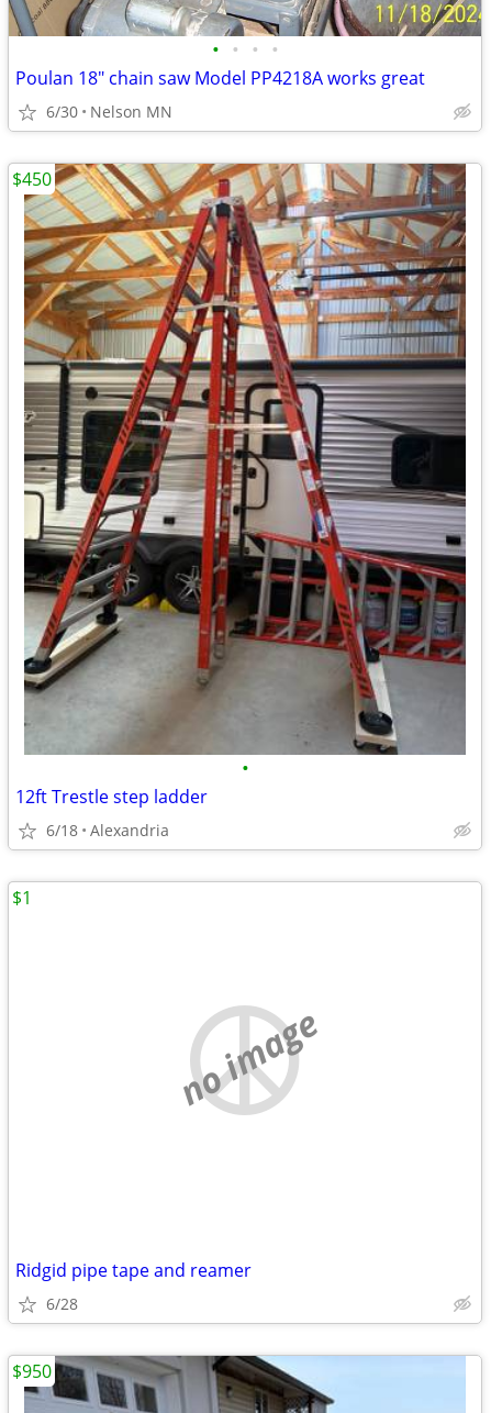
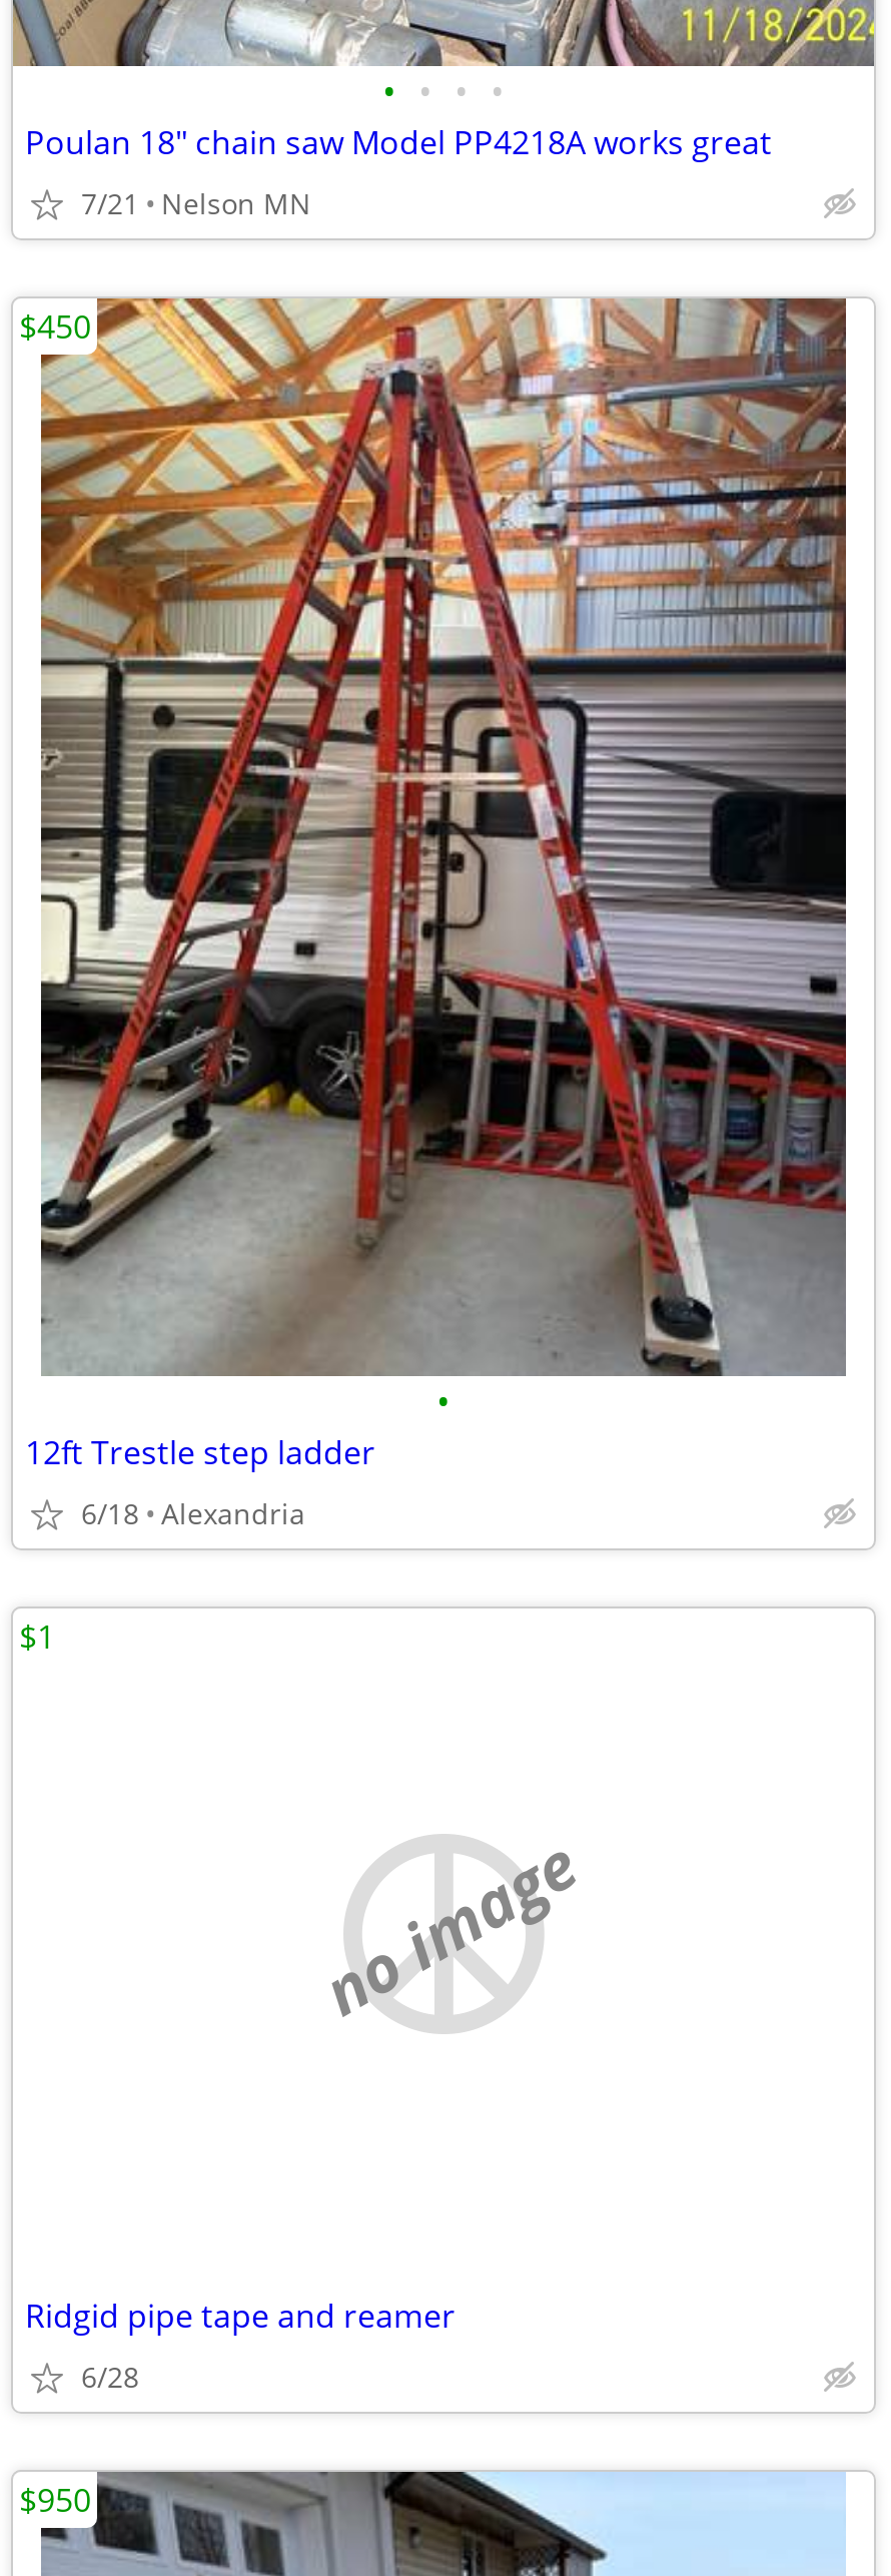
- 6/30 Nelson MN
+ 7/21 Nelson MN
